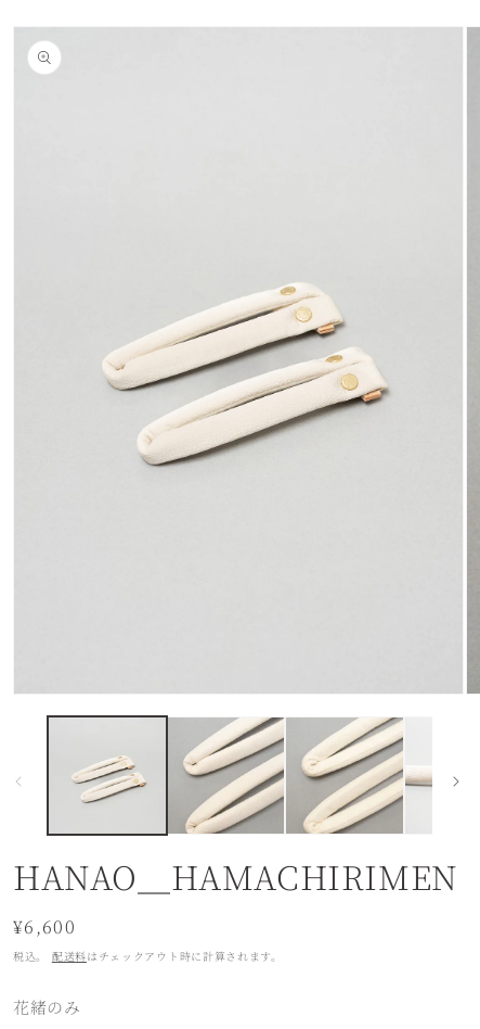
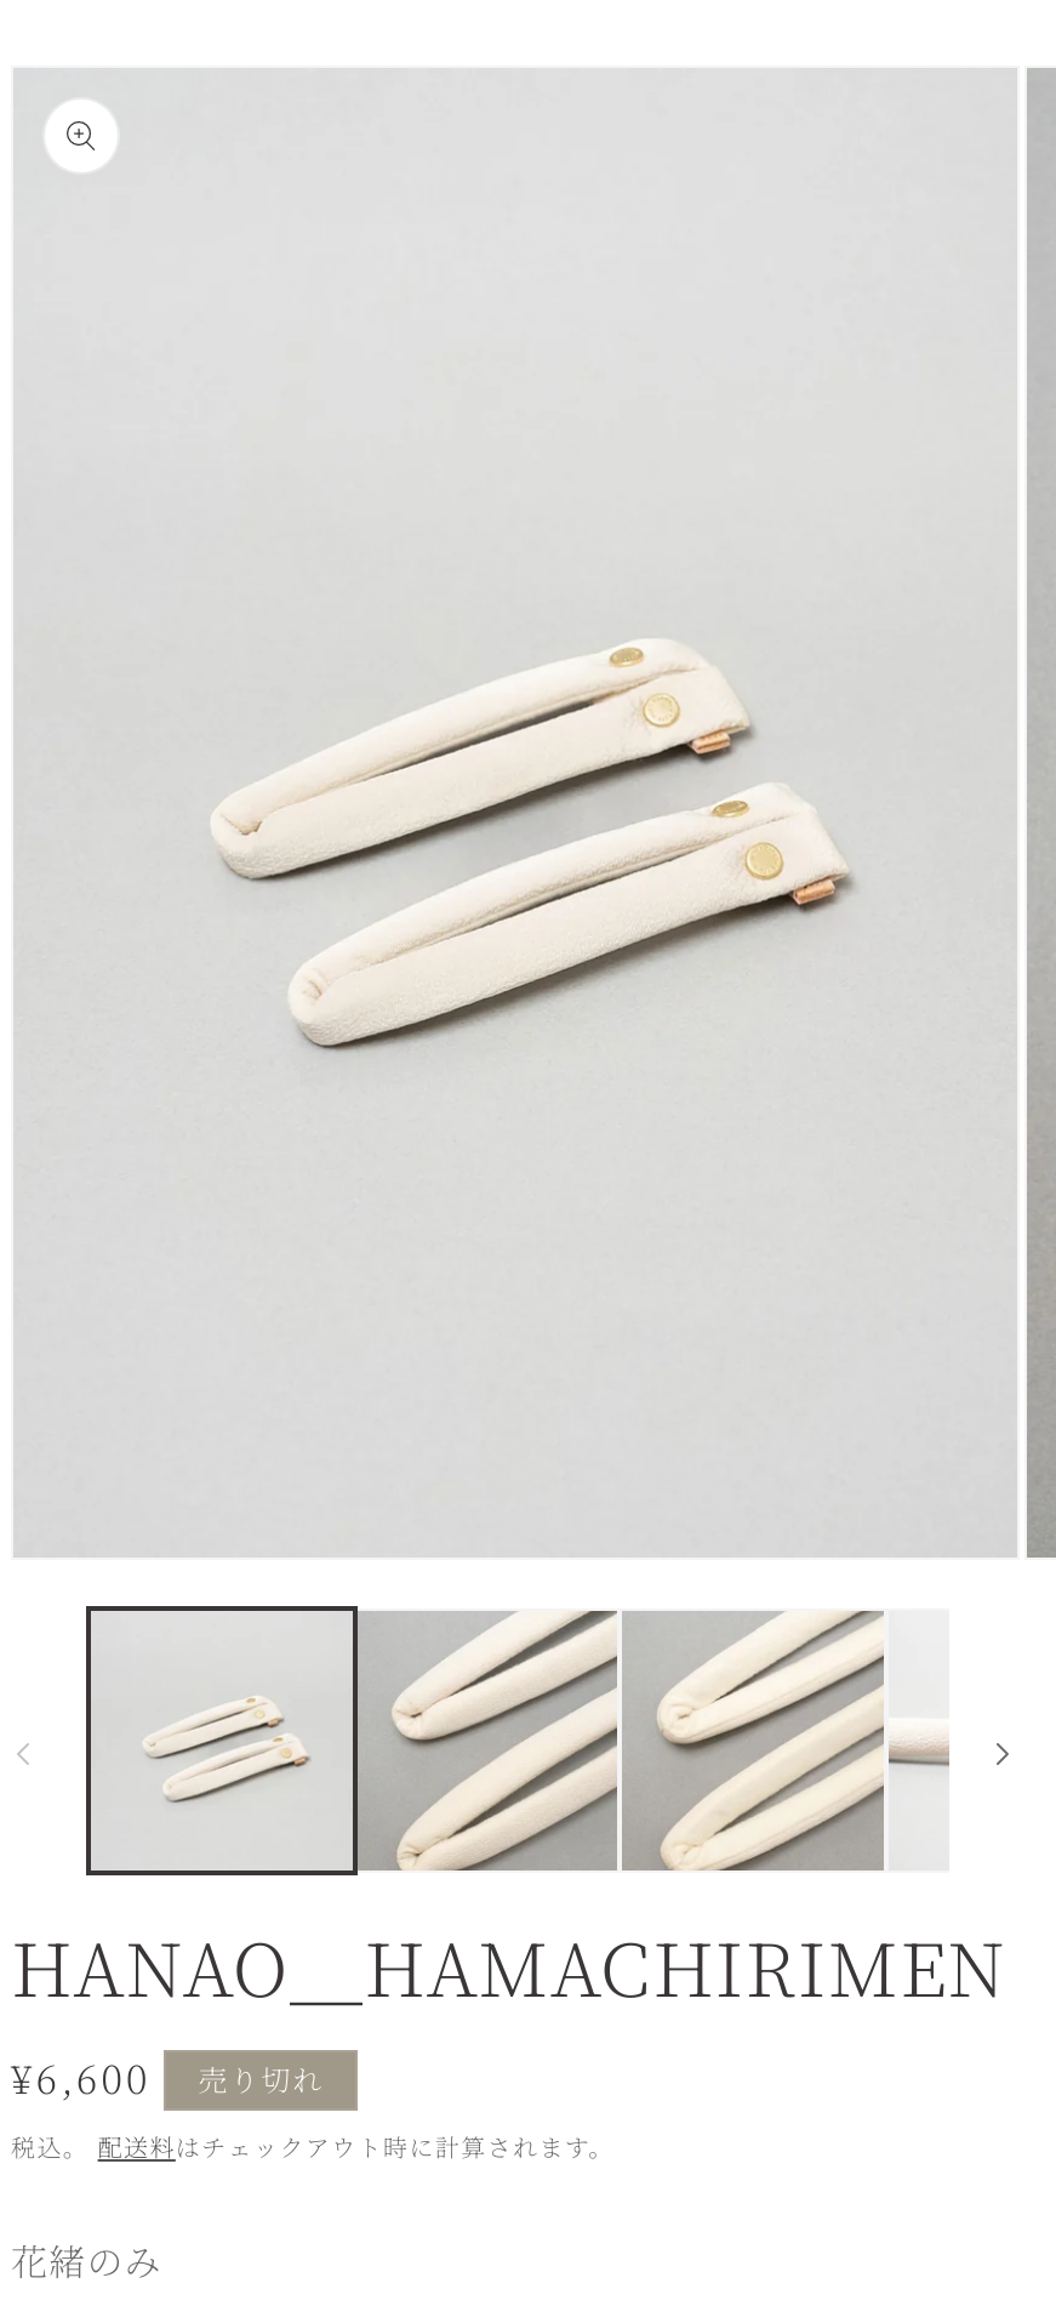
+ 売り切れ
